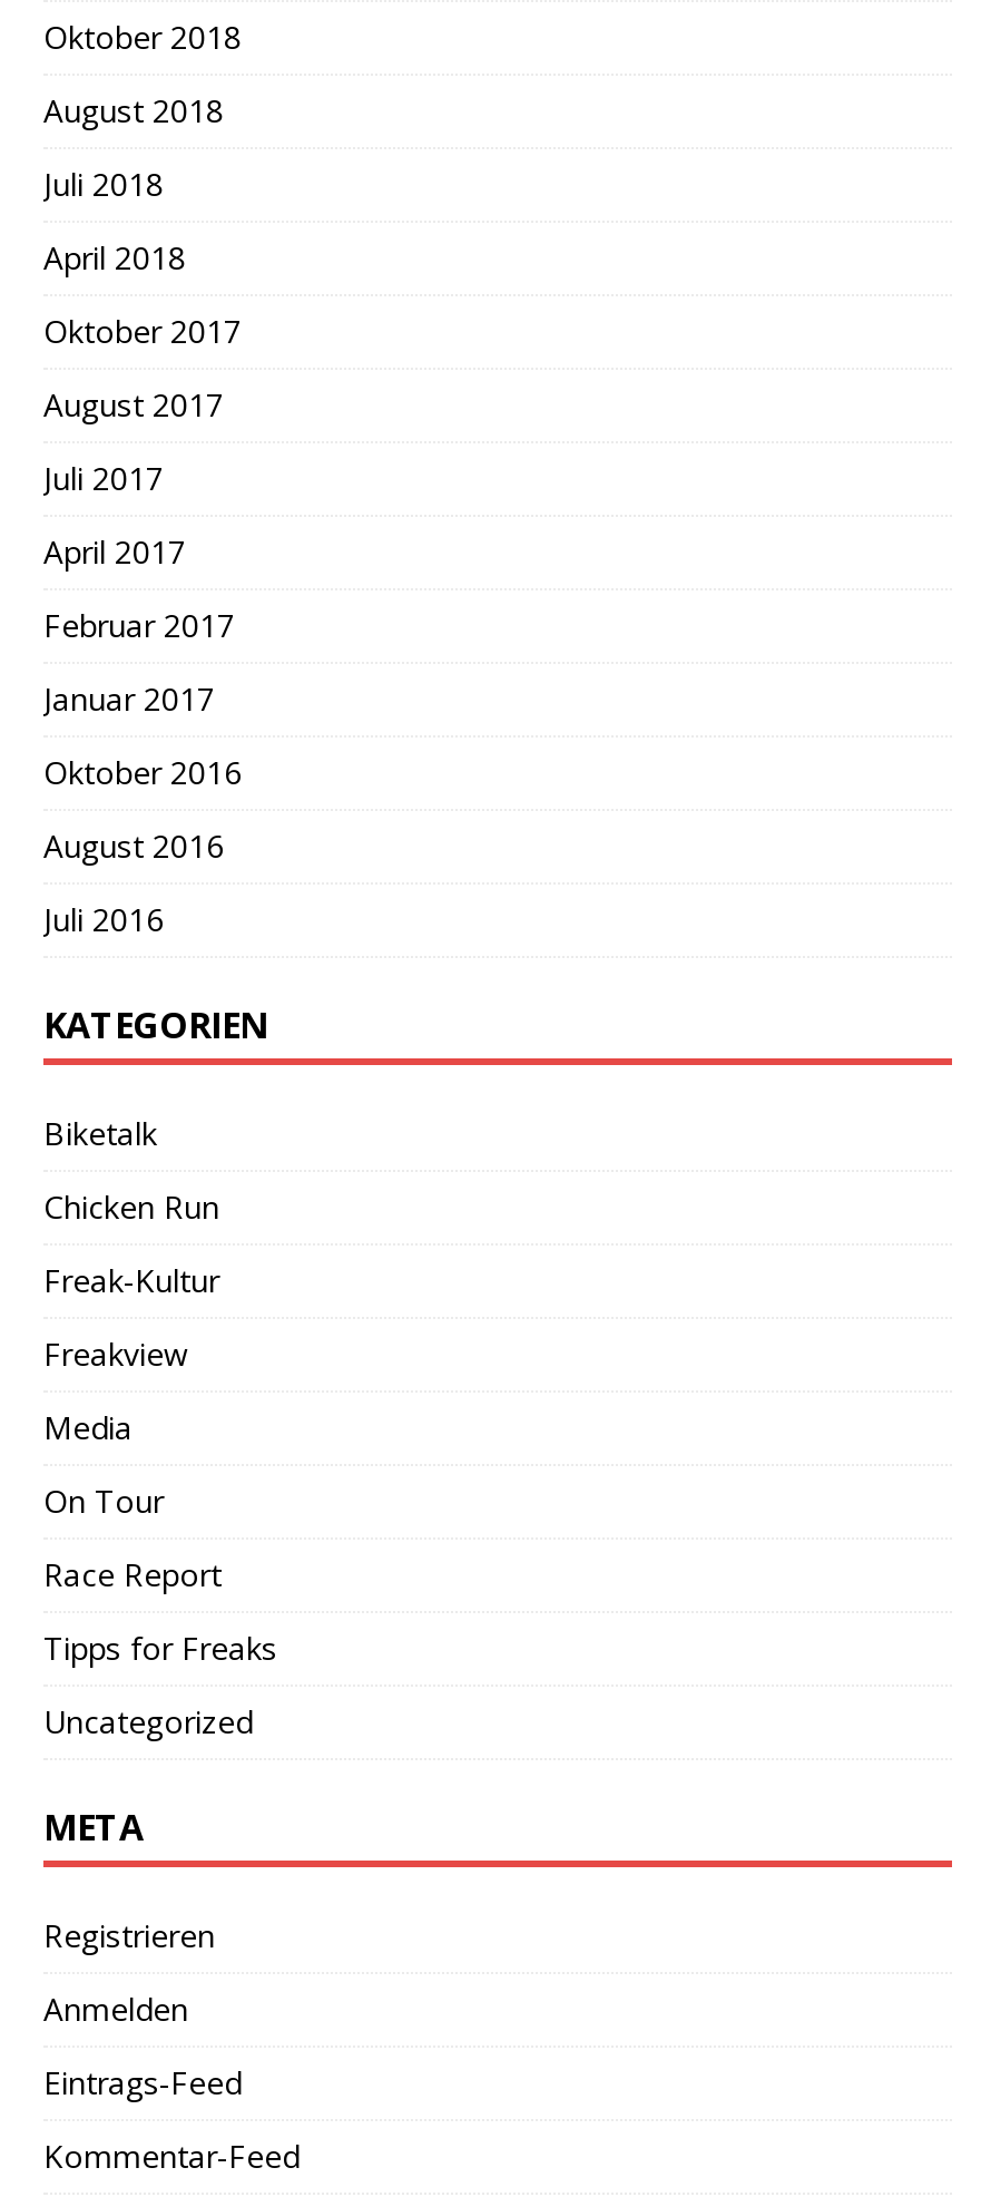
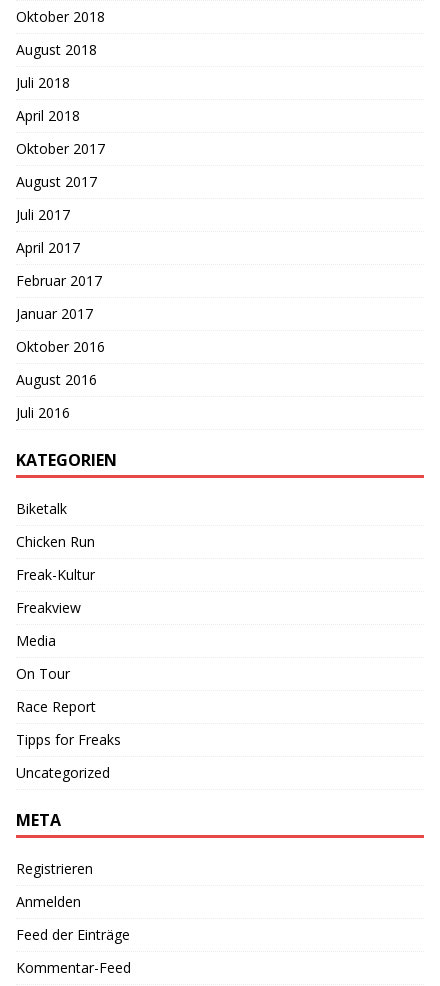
- Eintrags-Feed
+ Feed der Einträge
